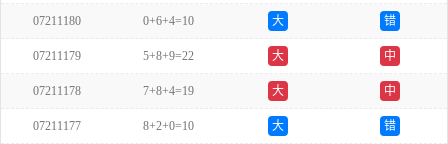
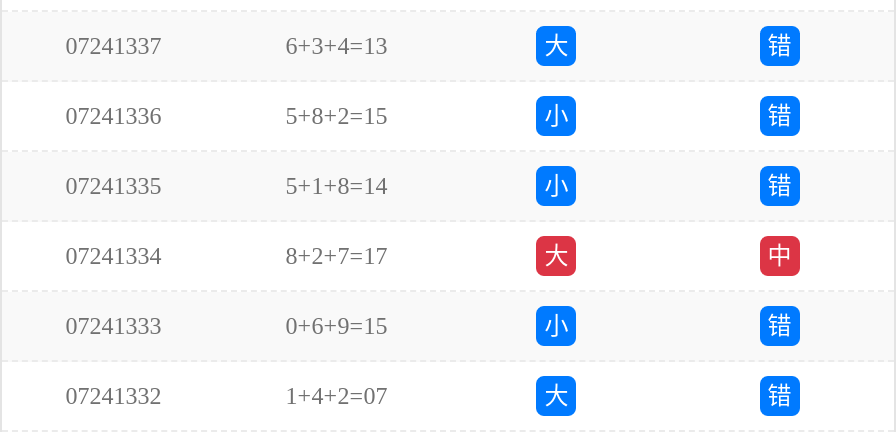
- 07211180
+ 07241337

- 0+6+4=10
+ 6+3+4=13

- 07211179
- 5+8+9=22
+ 07241336
+ 5+8+2=15
+ 小
+ 错
+ 07241335
+ 5+1+8=14
+ 小
+ 错
+ 07241334
+ 8+2+7=17

- 07211178
- 7+8+4=19
- 大
- 中
+ 07241333
+ 0+6+9=15
+ 小
+ 错

- 07211177
- 8+2+0=10
+ 07241332
+ 1+4+2=07
